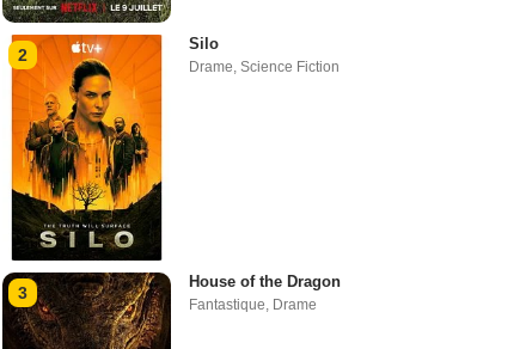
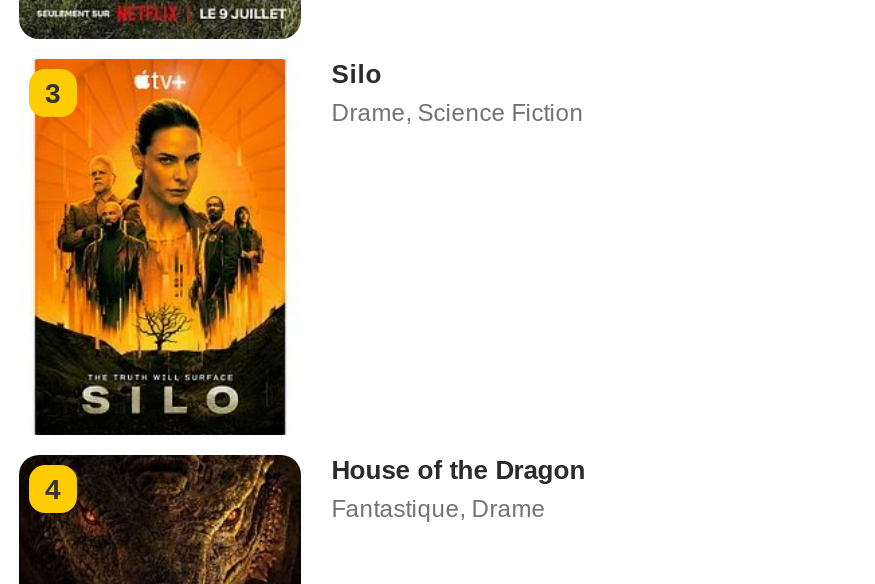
- 2
+ 3

- 3
+ 4
